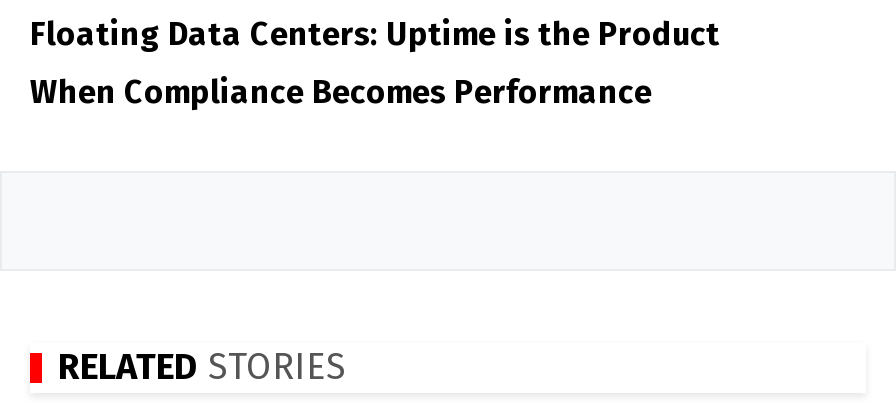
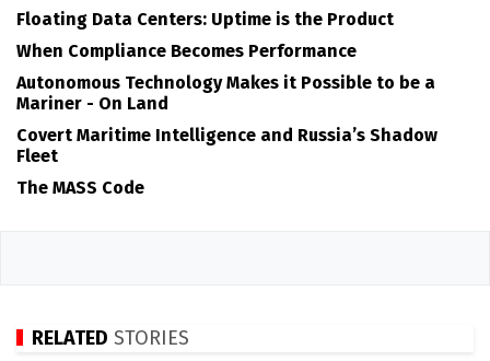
+ Autonomous Technology Makes it Possible to be a
+ Mariner - On Land
+ Covert Maritime Intelligence and Russia’s Shadow
+ Fleet
+ The MASS Code
